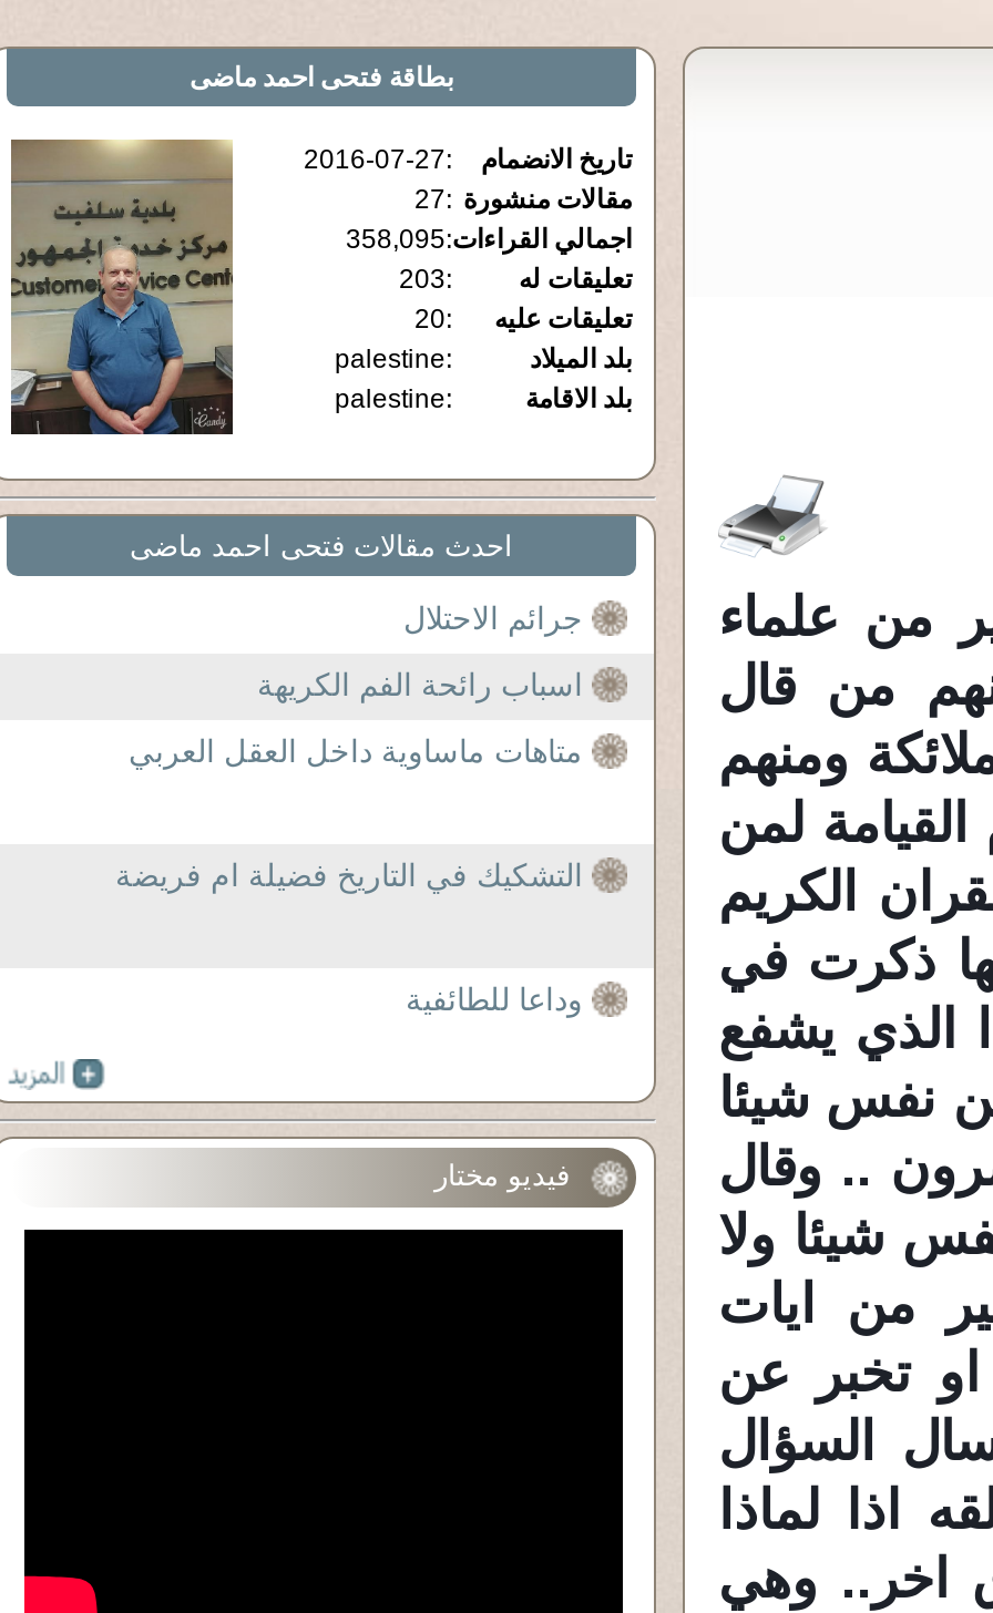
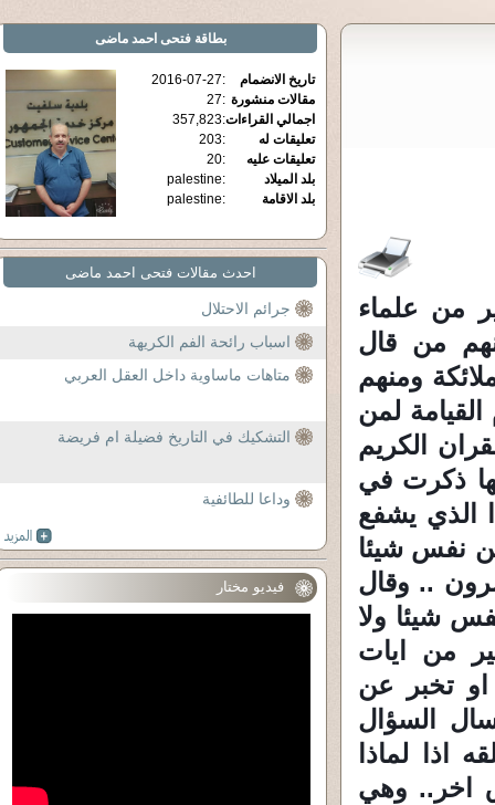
- اجمالي القراءات:358,095
+ اجمالي القراءات:357,823
